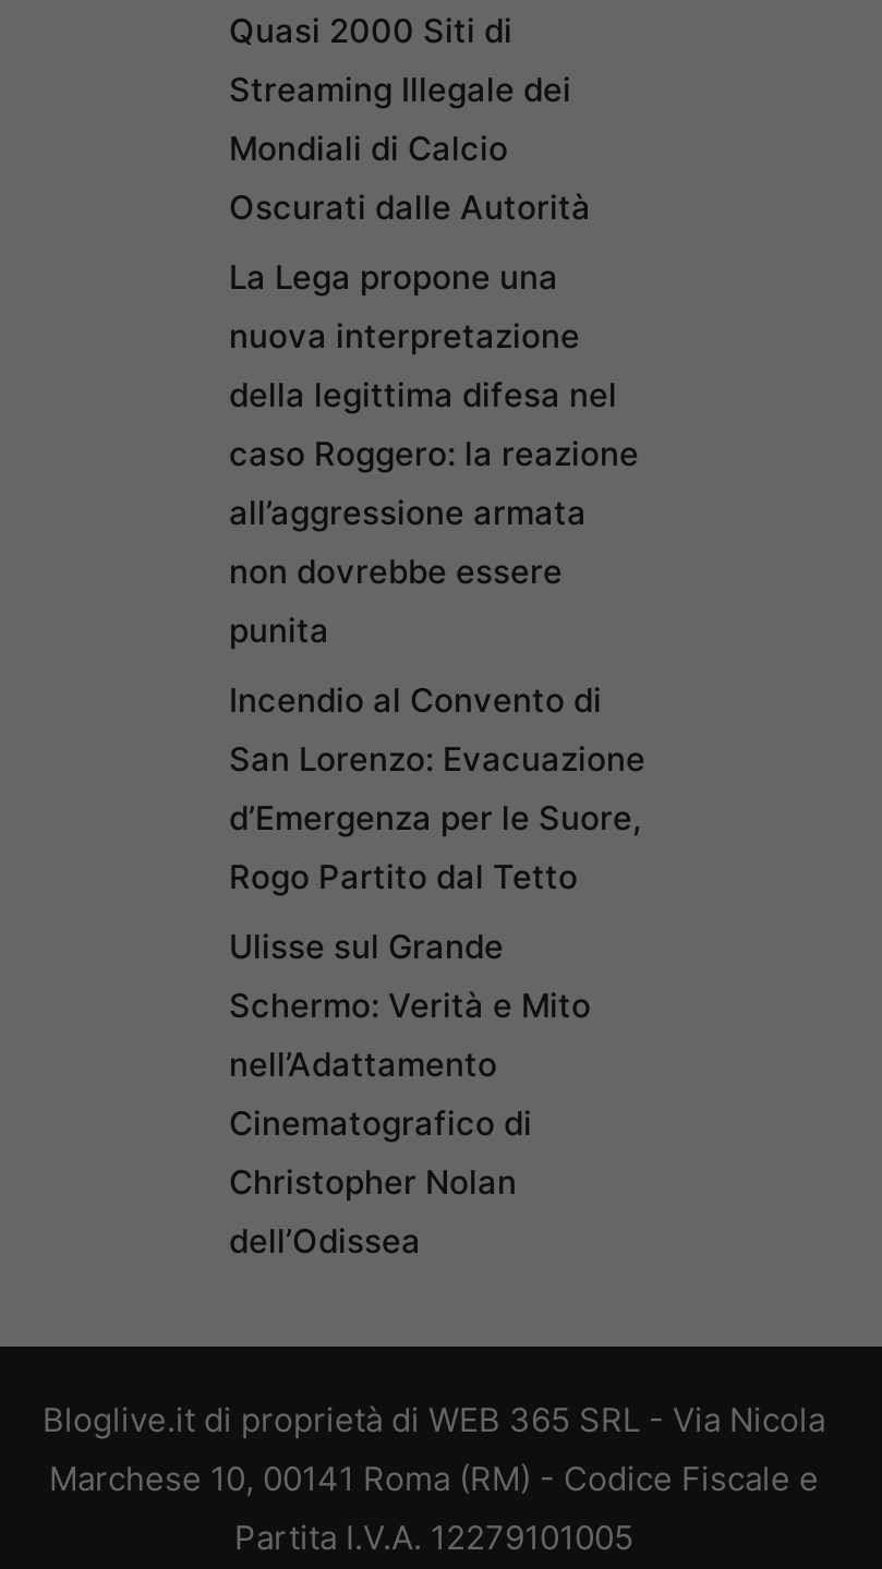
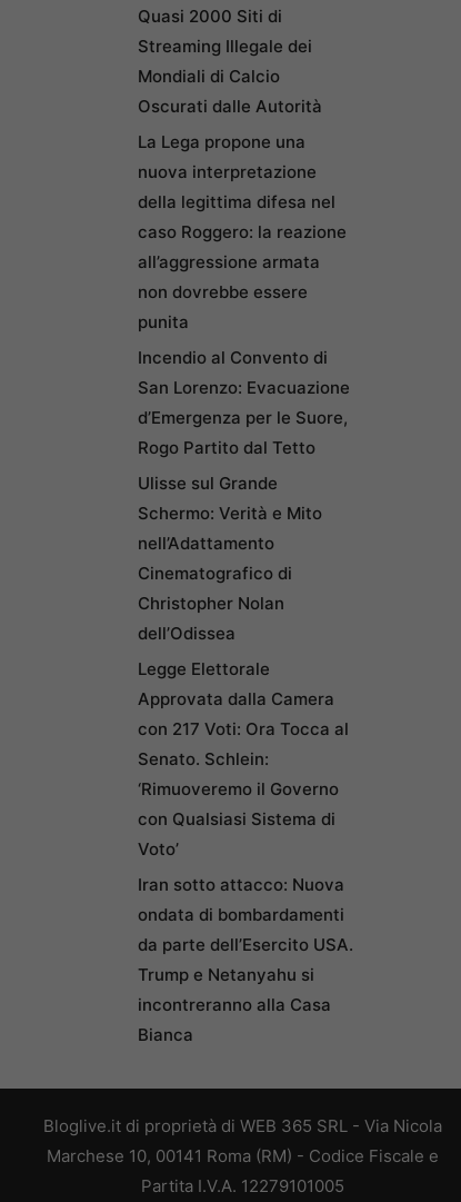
+ Legge Elettorale
+ Approvata dalla Camera
+ con 217 Voti: Ora Tocca al
+ Senato. Schlein:
+ ‘Rimuoveremo il Governo
+ con Qualsiasi Sistema di
+ Voto’
+ Iran sotto attacco: Nuova
+ ondata di bombardamenti
+ da parte dell’Esercito USA.
+ Trump e Netanyahu si
+ incontreranno alla Casa
+ Bianca
